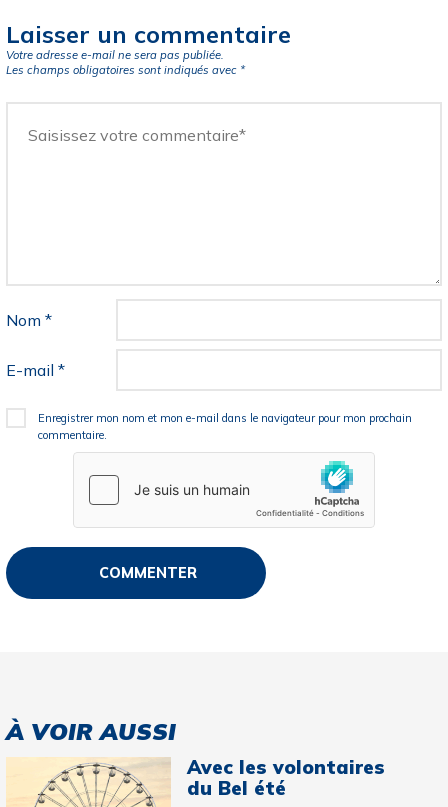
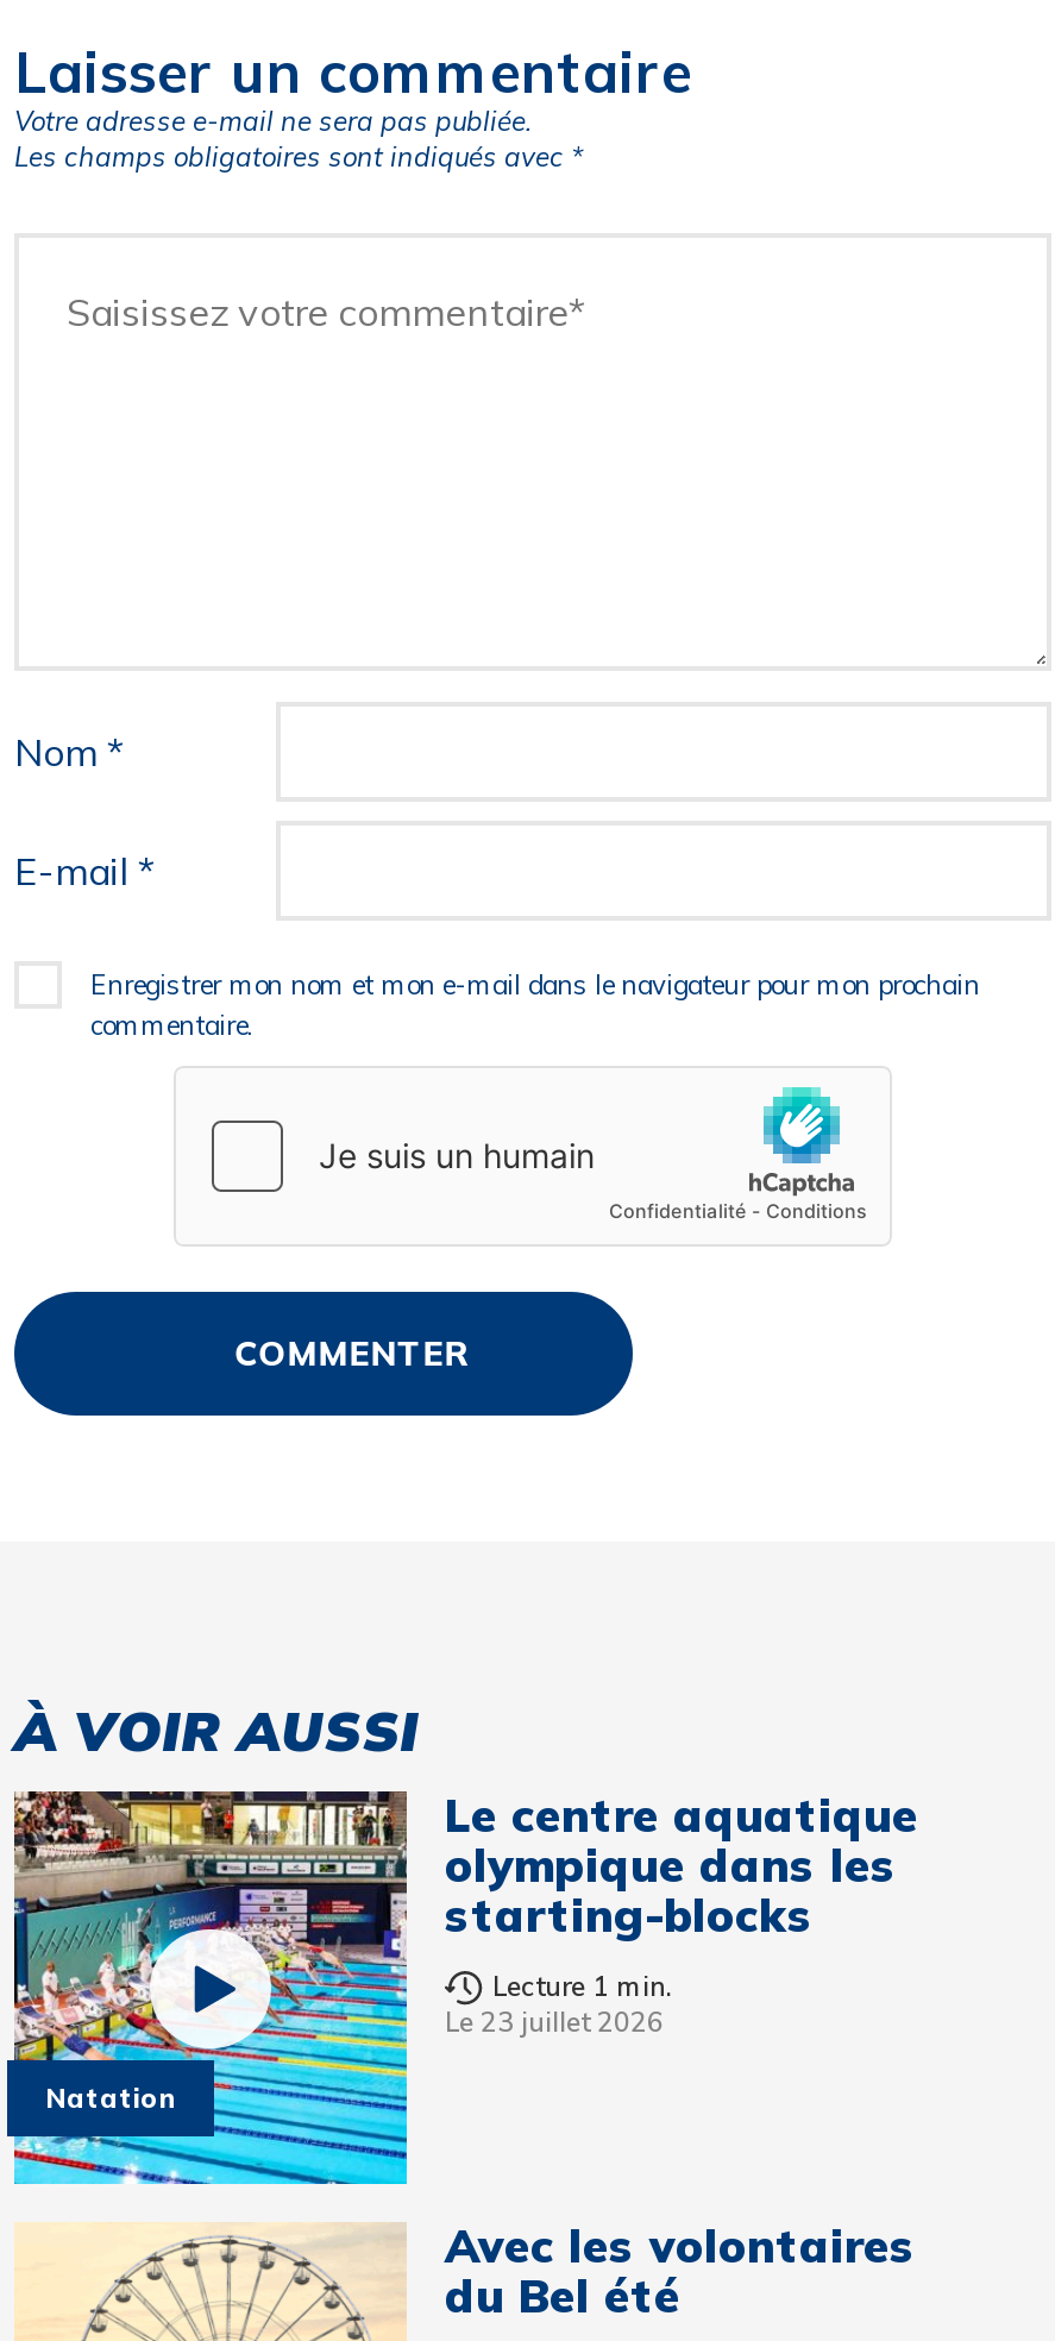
+ [image]
+ Natation

+ Le centre aquatique
+ olympique dans les
+ starting-blocks
+ Lecture 1 min.
+ Le 23 juillet 2026
